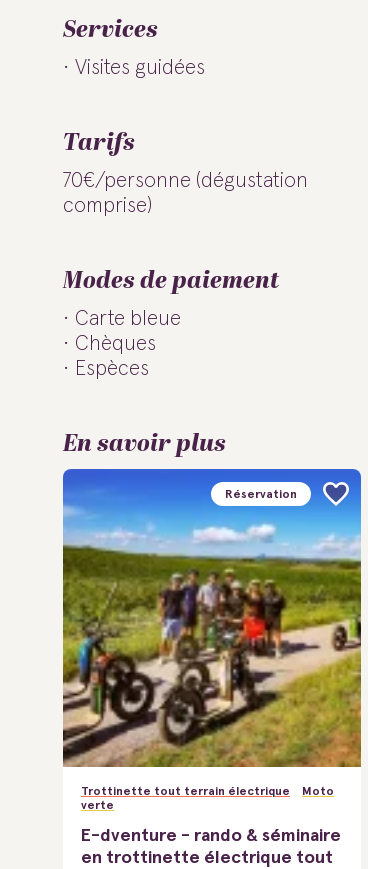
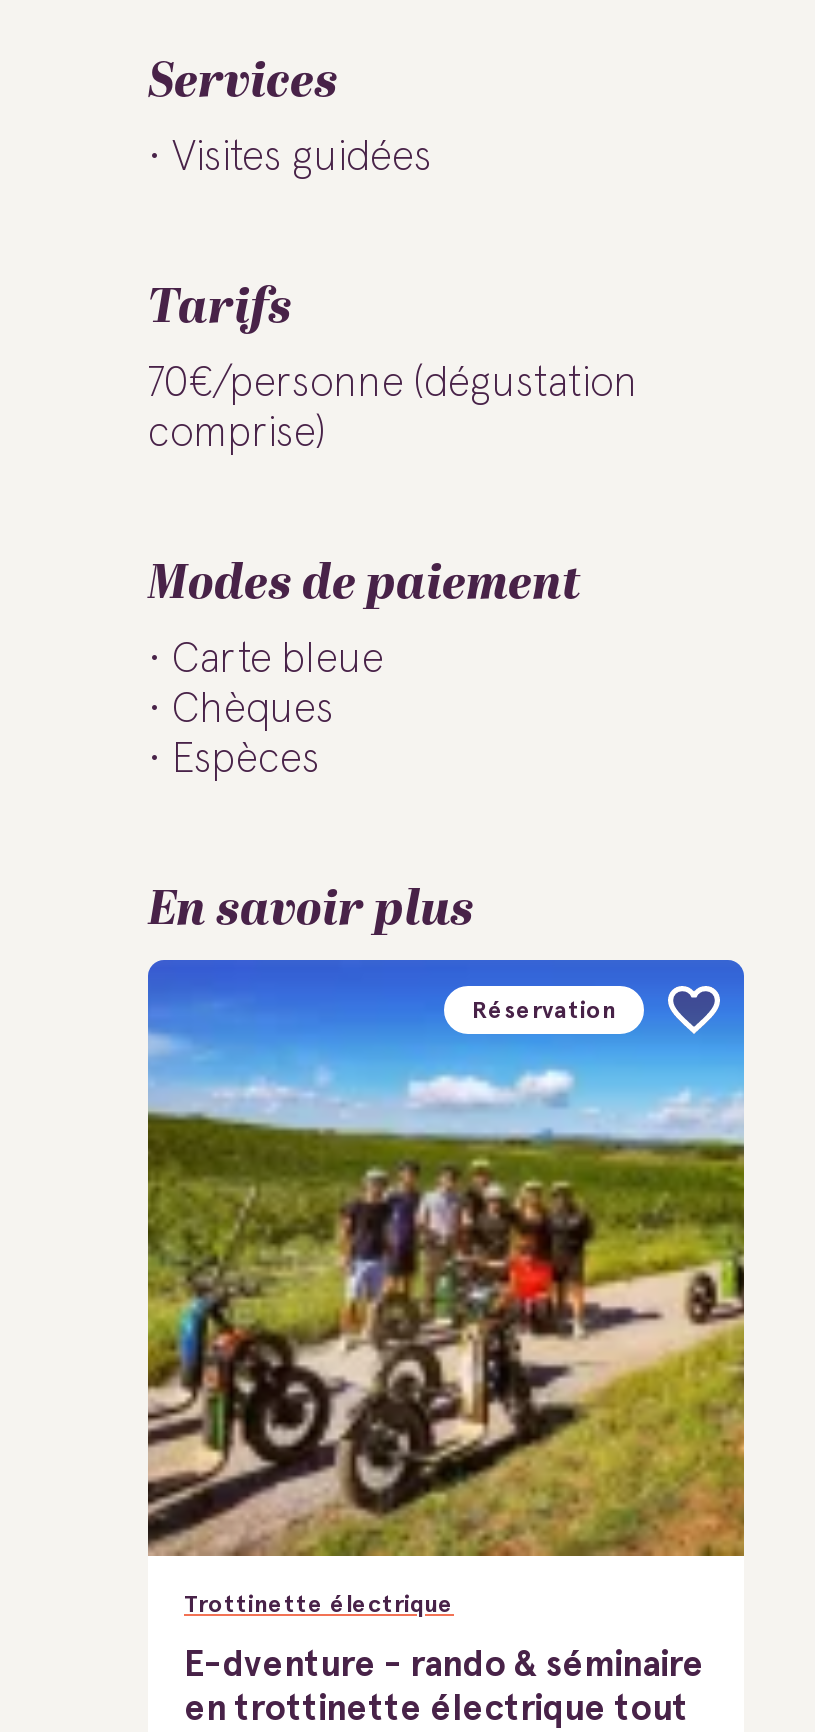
- Trottinette tout terrain électrique
- Moto
- verte
+ Trottinette électrique
